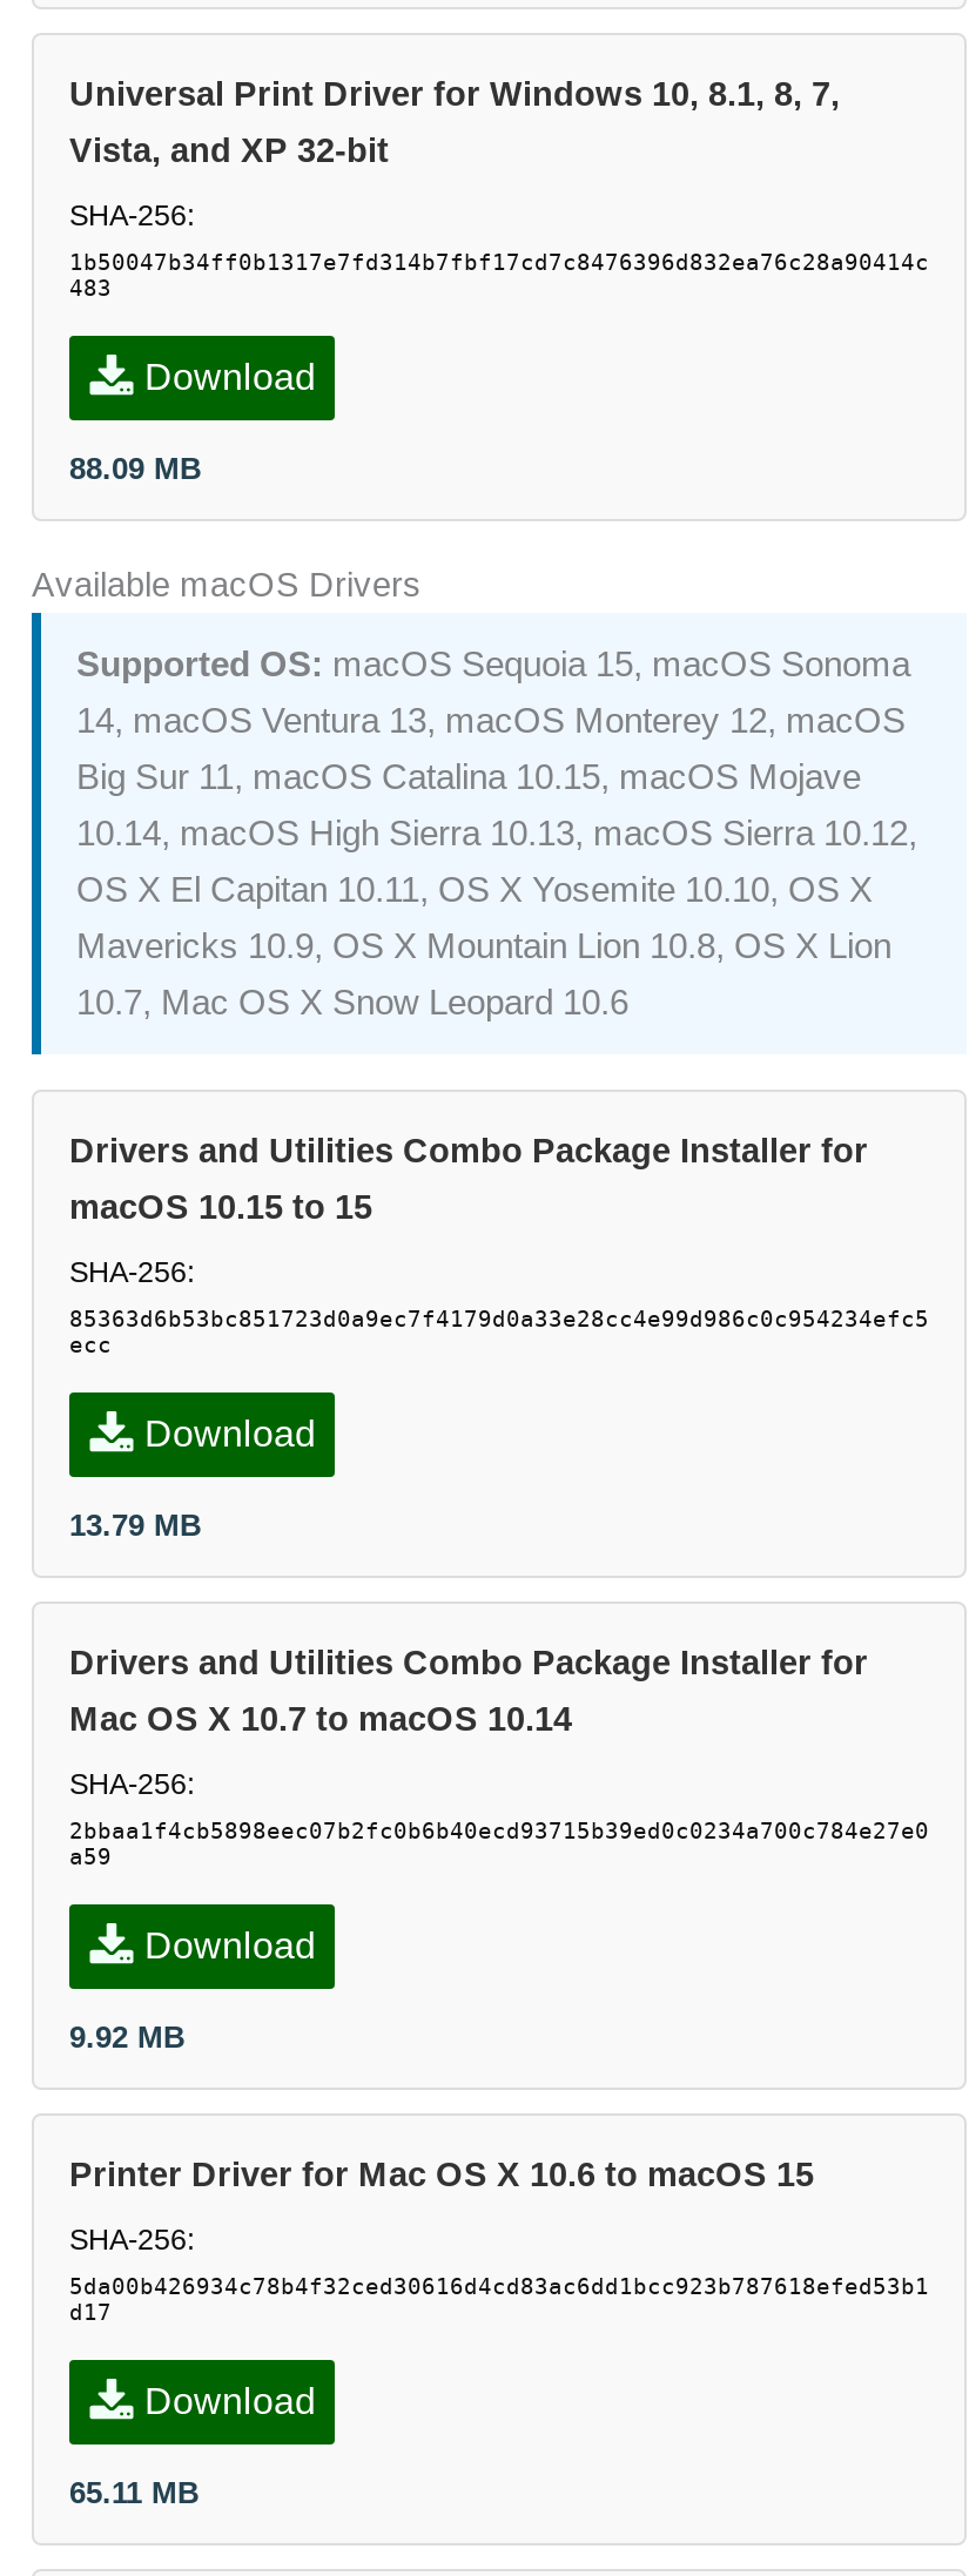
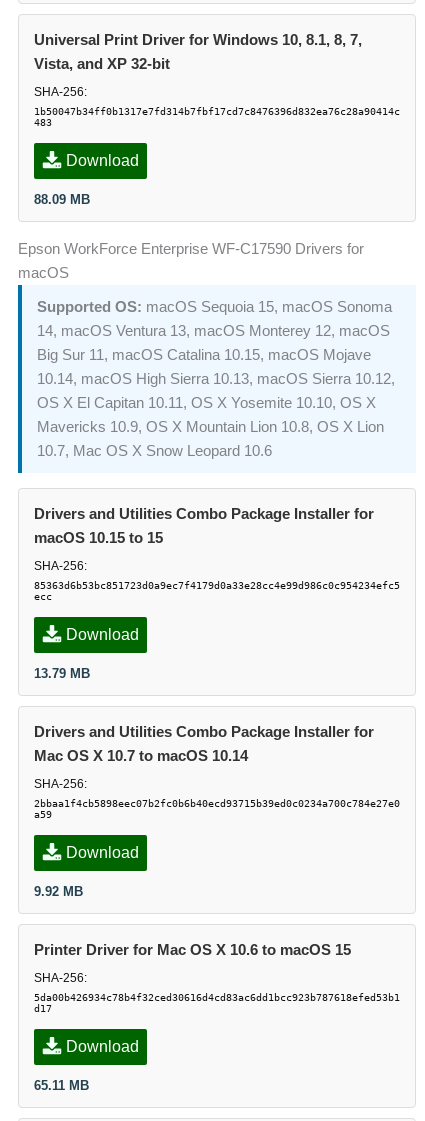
- Available macOS Drivers
+ Epson WorkForce Enterprise WF-C17590 Drivers for
+ macOS
